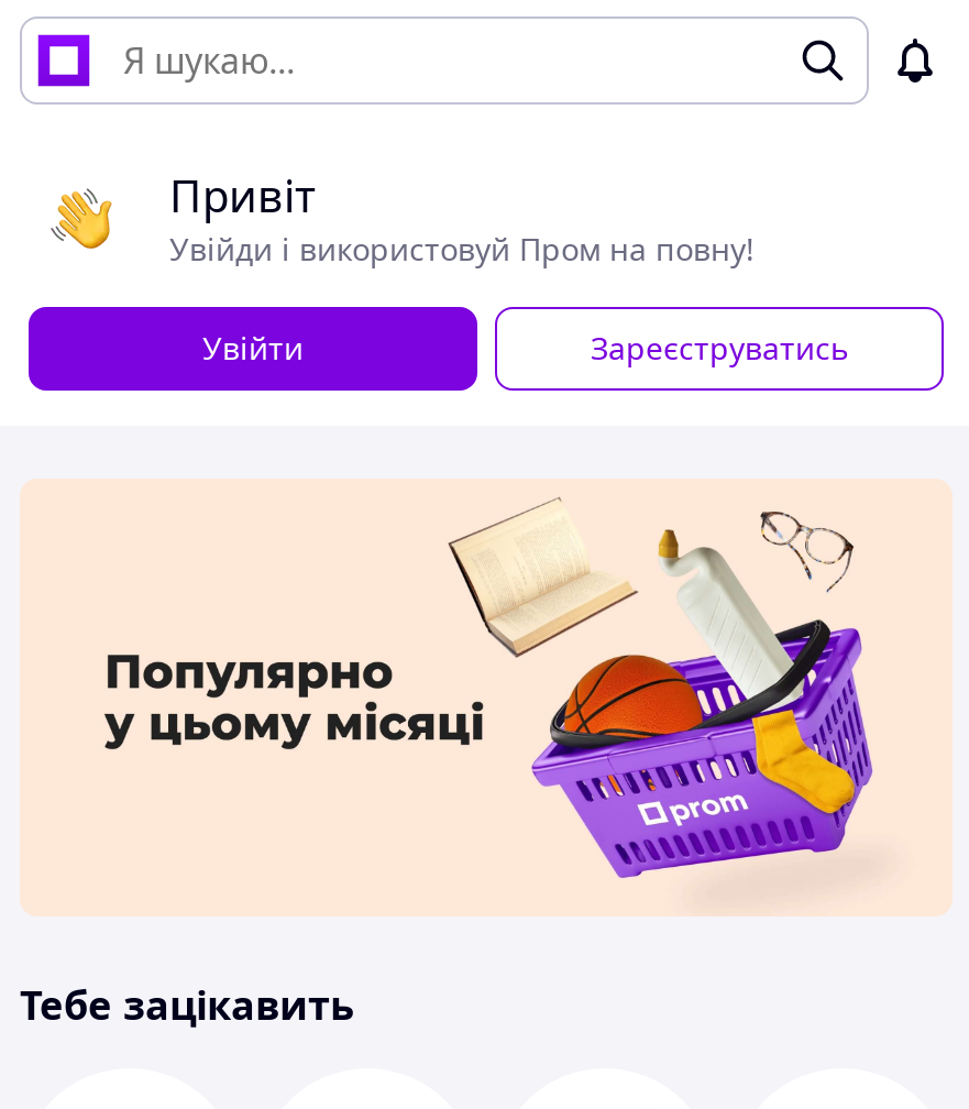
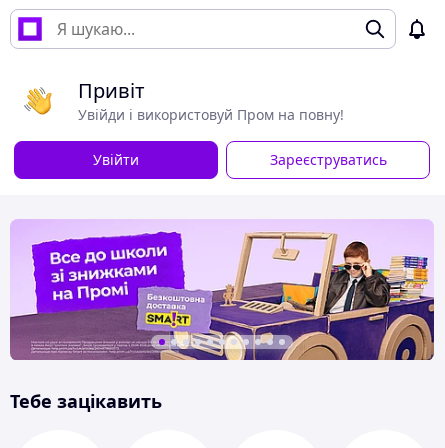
- [image]
+ [image]
